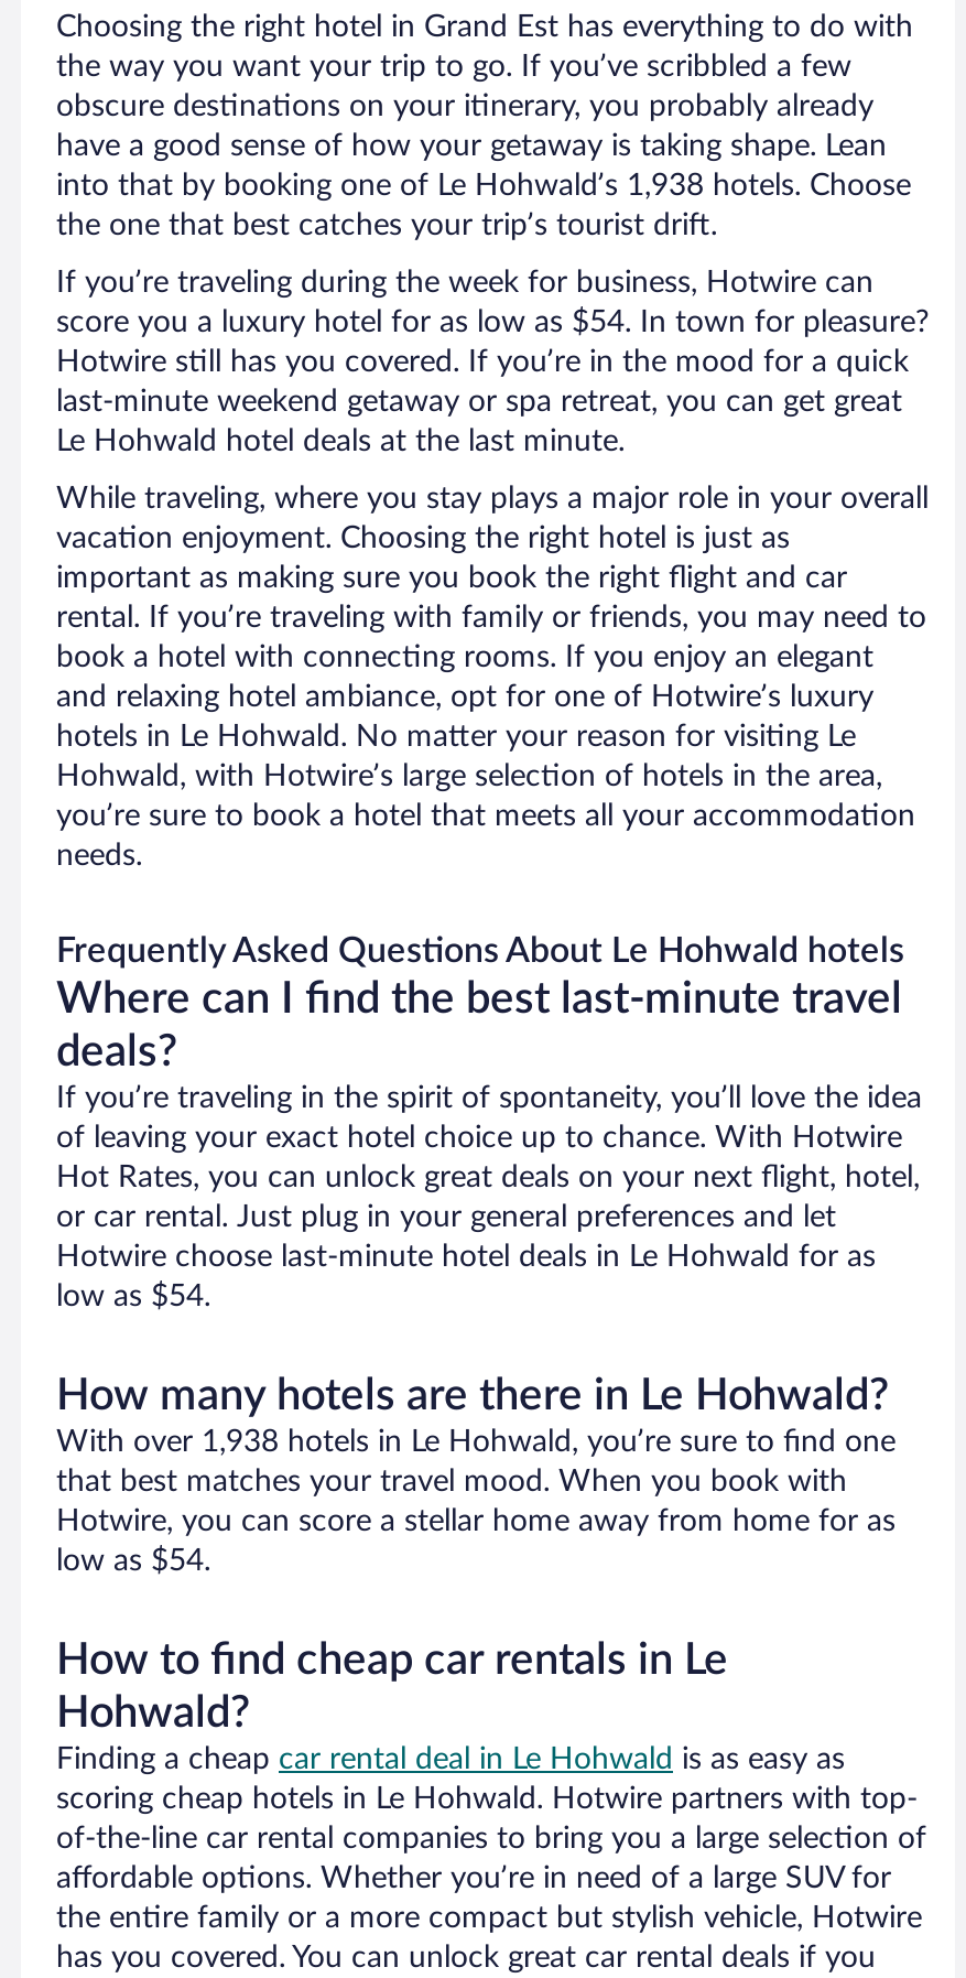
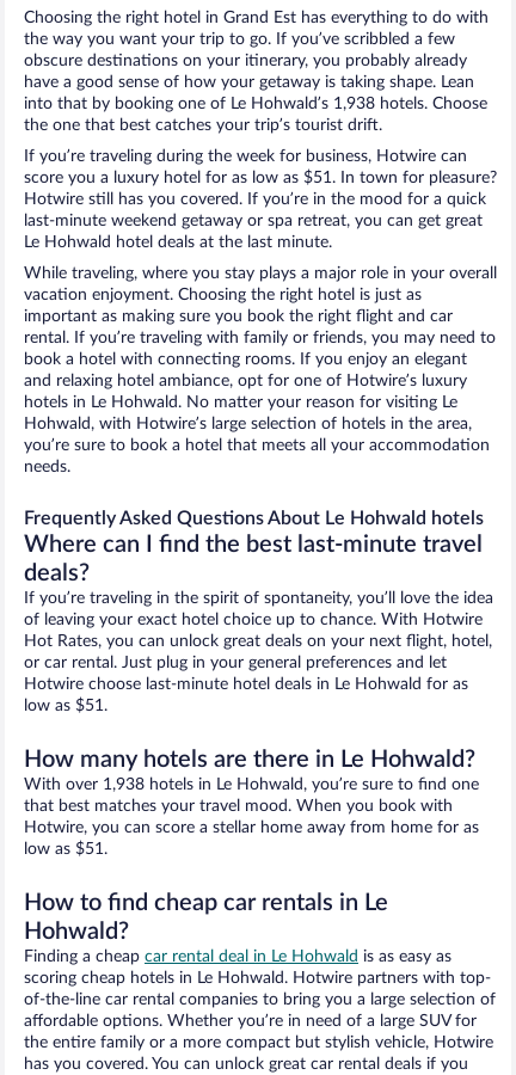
- score you a luxury hotel for as low as $54. In town for pleasure?
+ score you a luxury hotel for as low as $51. In town for pleasure?

- low as $54.
+ low as $51.

- low as $54.
+ low as $51.
